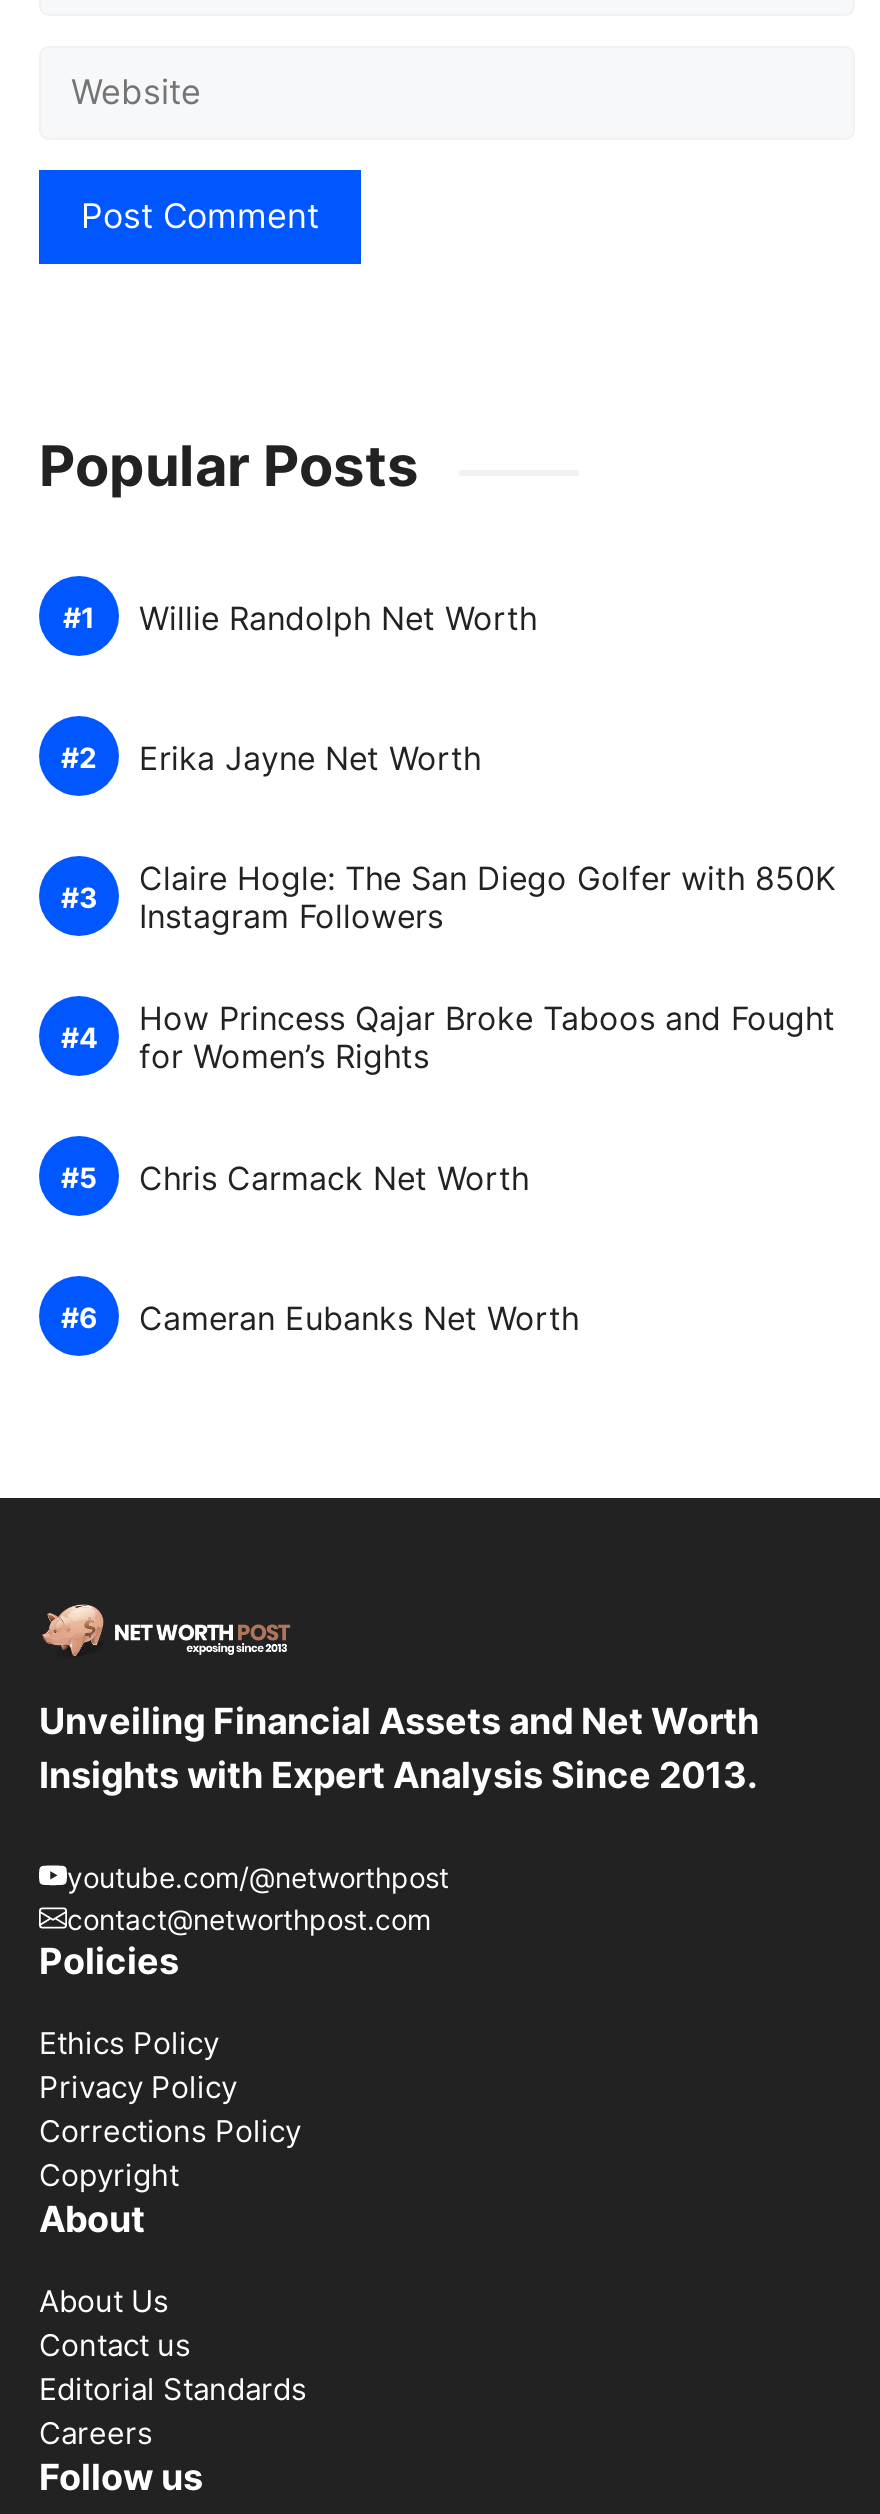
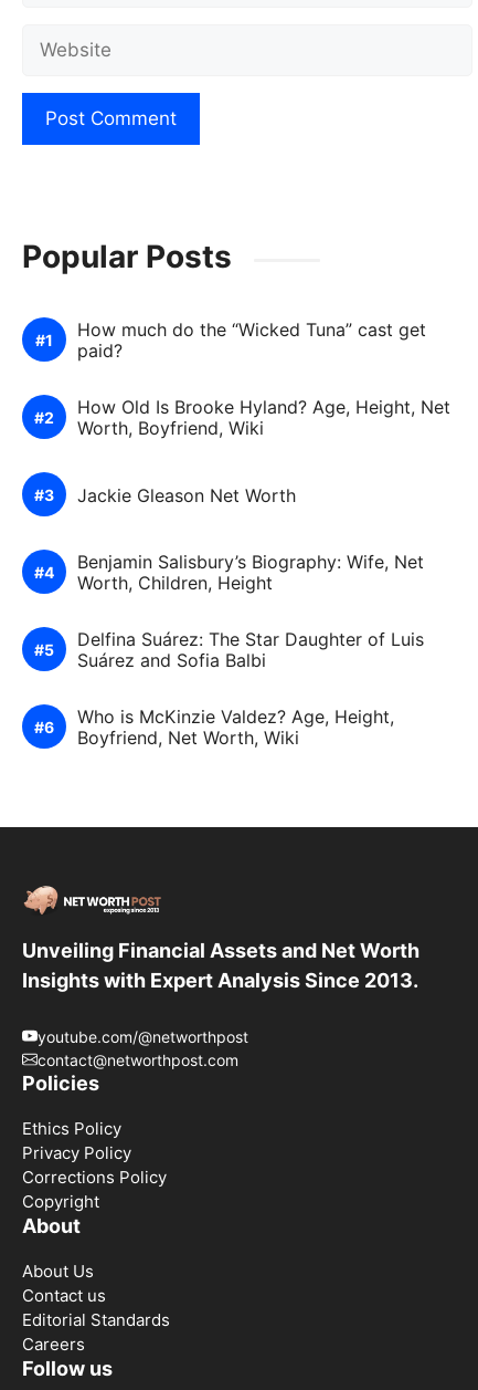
- Willie Randolph Net Worth
+ How much do the “Wicked Tuna” cast get
+ paid?

- Erika Jayne Net Worth
+ How Old Is Brooke Hyland? Age, Height, Net
+ Worth, Boyfriend, Wiki

- Claire Hogle: The San Diego Golfer with 850K
- Instagram Followers
+ Jackie Gleason Net Worth

- How Princess Qajar Broke Taboos and Fought
- for Women’s Rights
+ Benjamin Salisbury’s Biography: Wife, Net
+ Worth, Children, Height

- Chris Carmack Net Worth
+ Delfina Suárez: The Star Daughter of Luis
+ Suárez and Sofia Balbi

- Cameran Eubanks Net Worth
+ Who is McKinzie Valdez? Age, Height,
+ Boyfriend, Net Worth, Wiki
